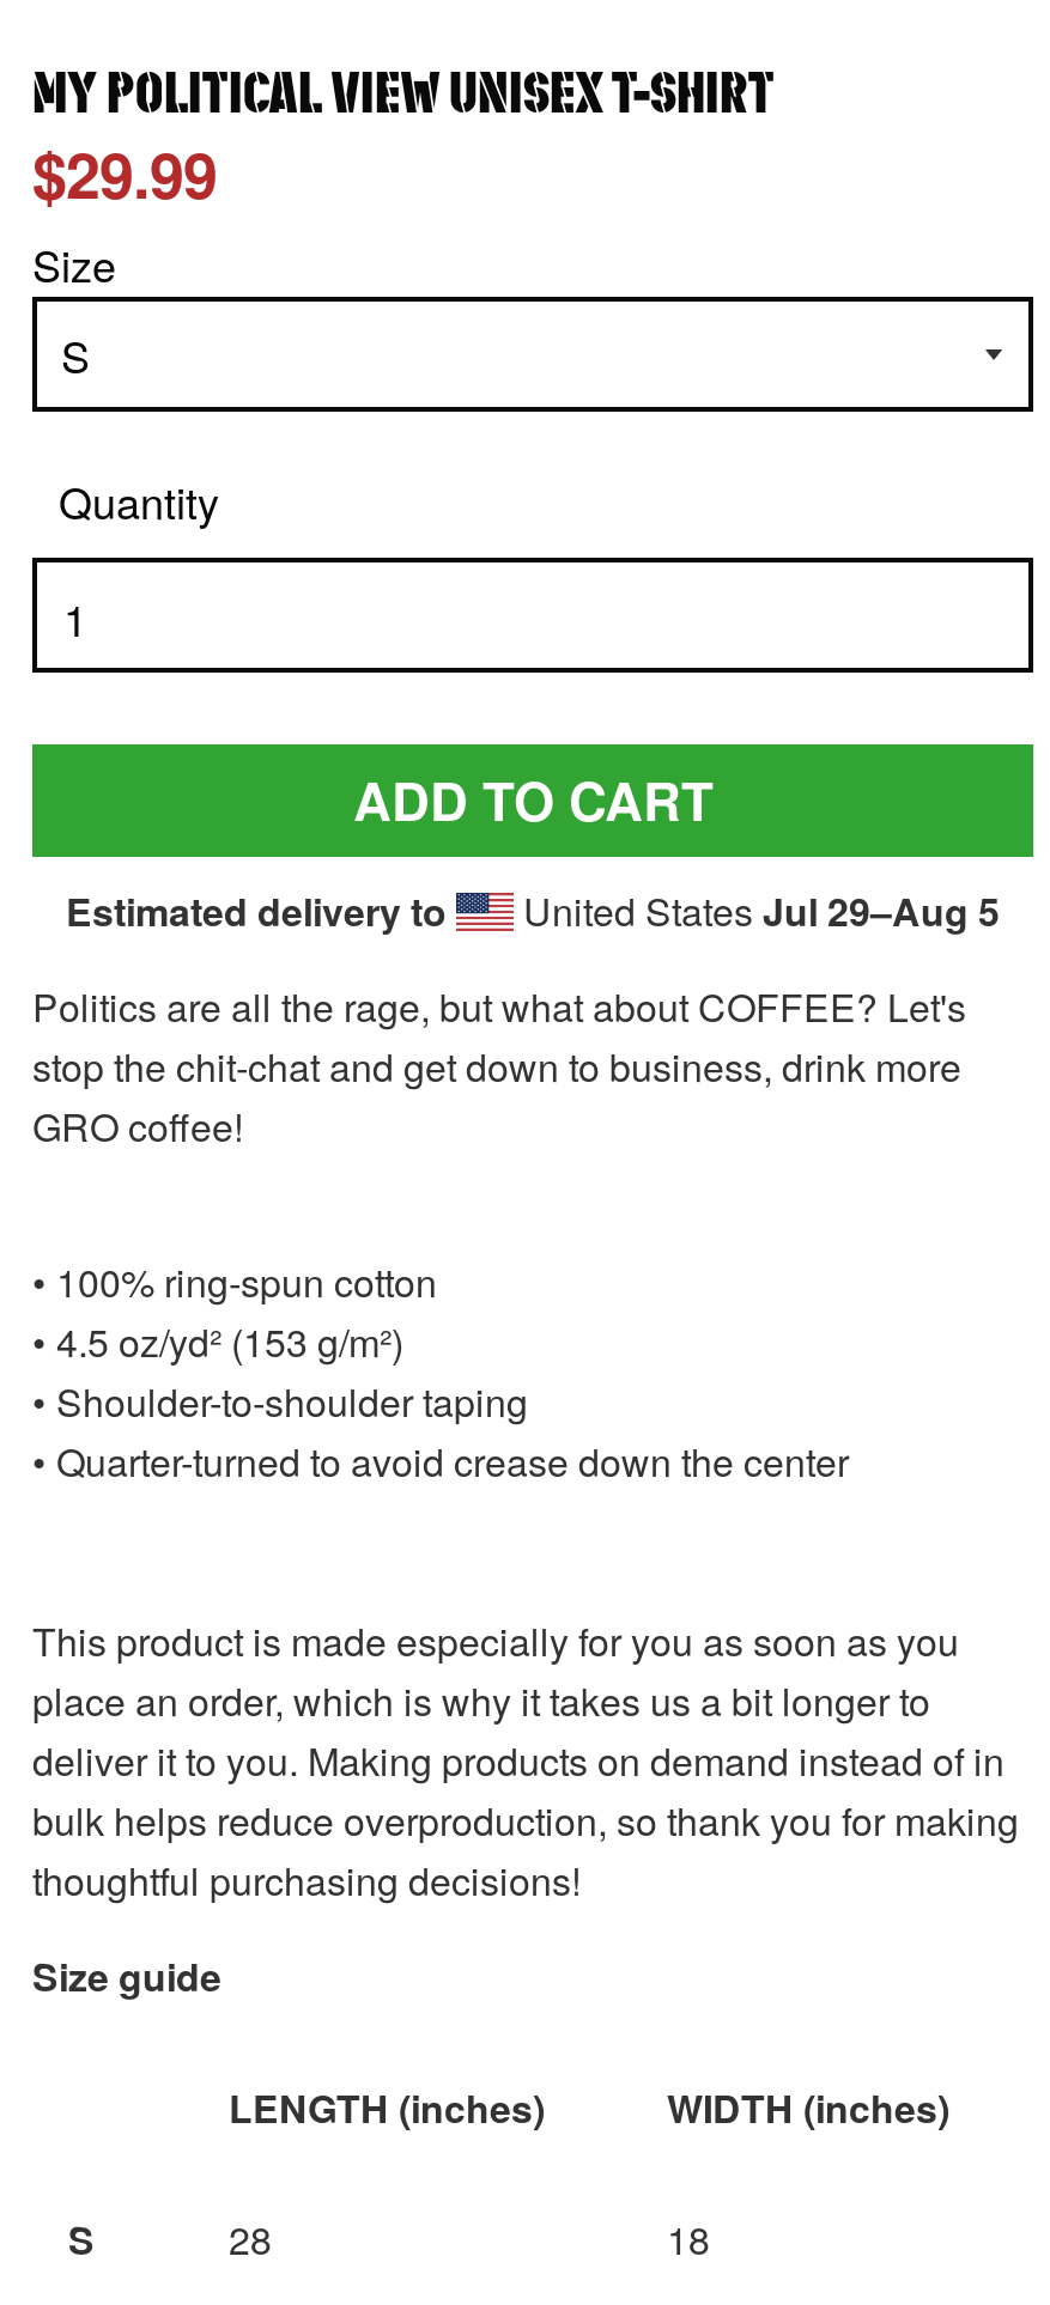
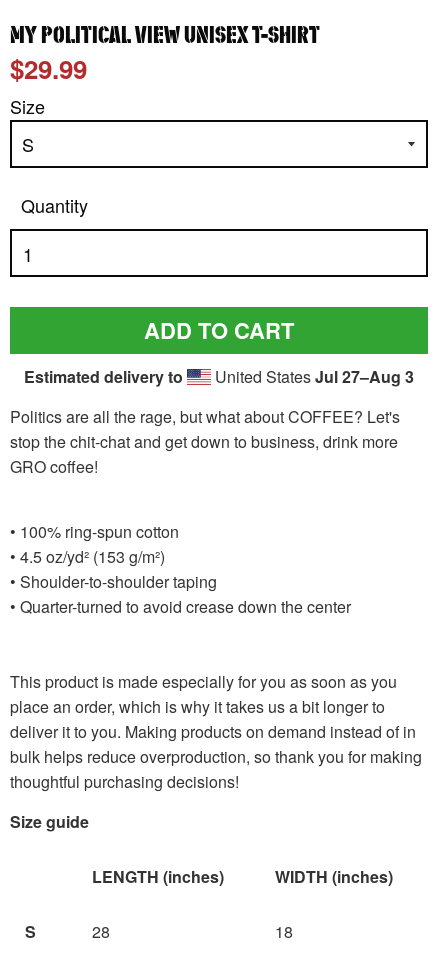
- United States Jul 29–Aug 5
+ United States Jul 27–Aug 3
